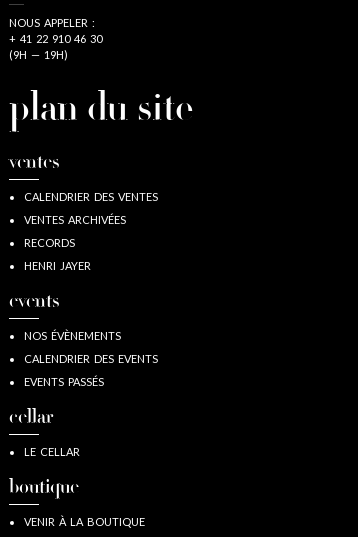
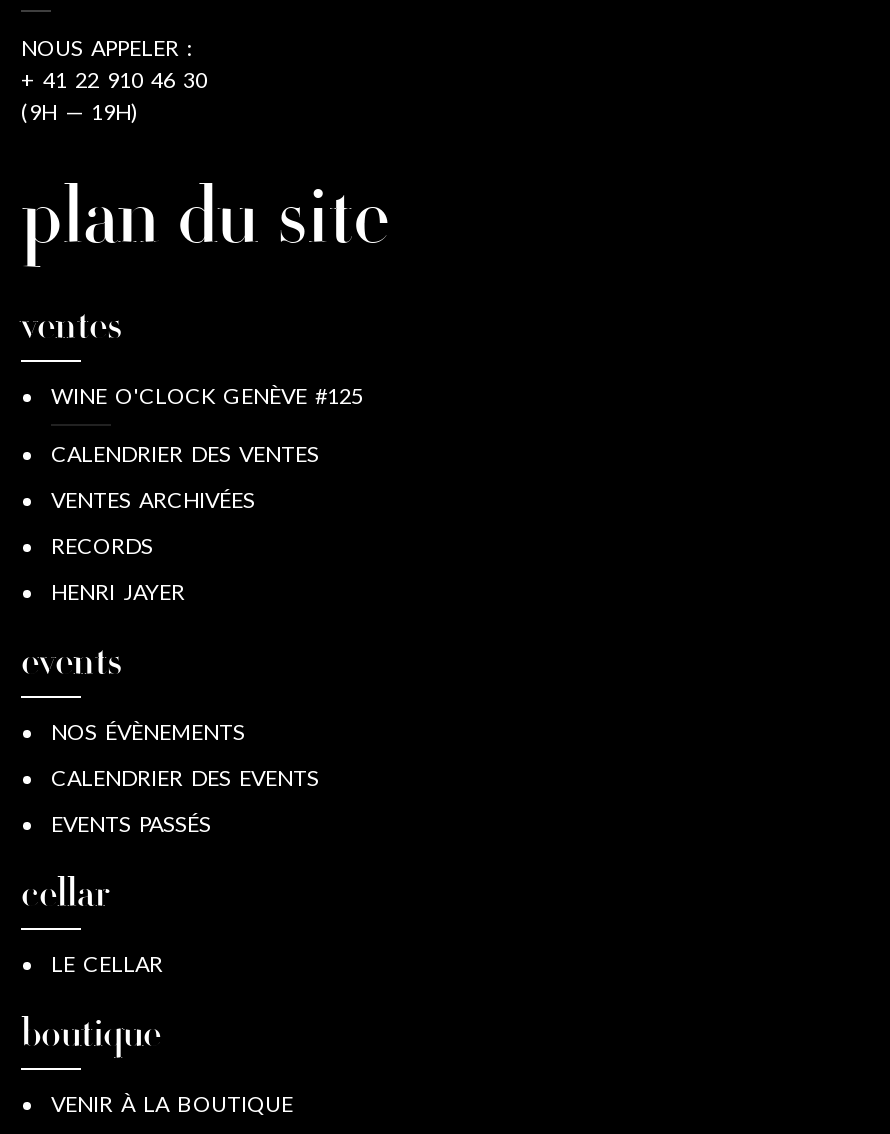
+ WINE O'CLOCK GENÈVE #125
